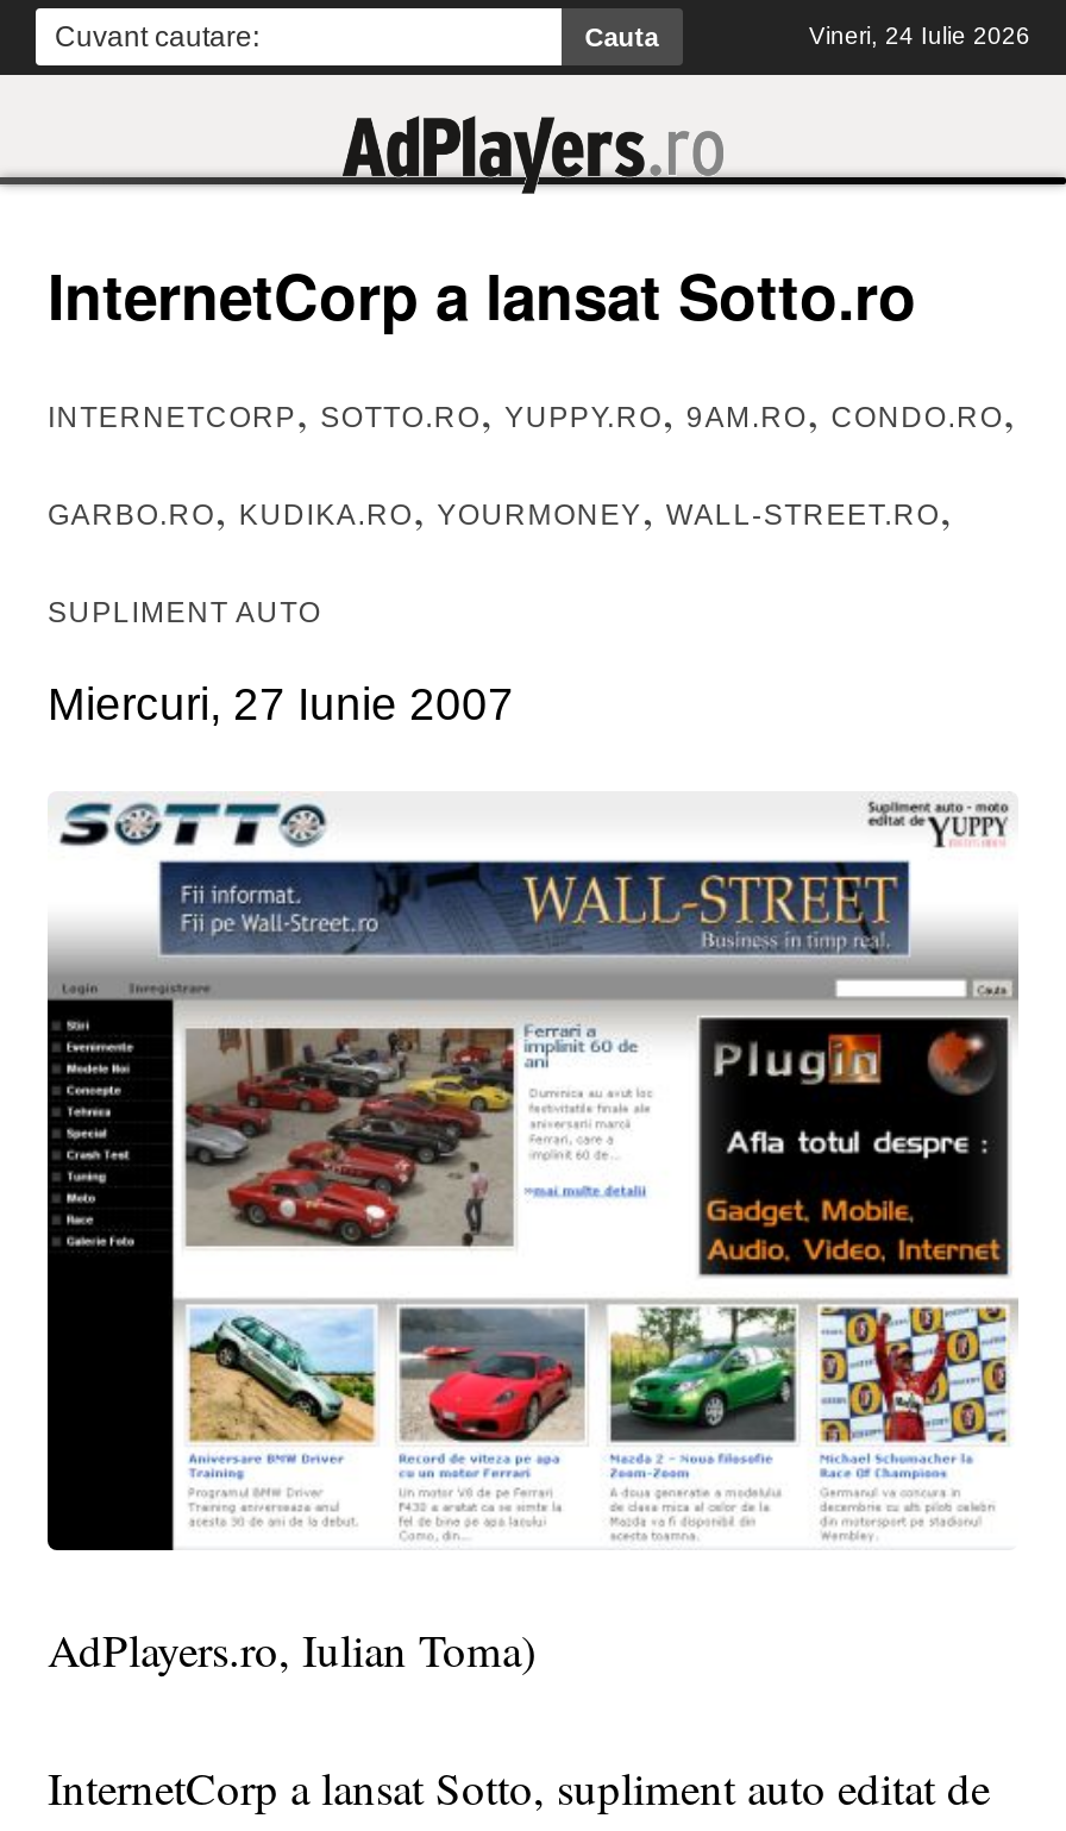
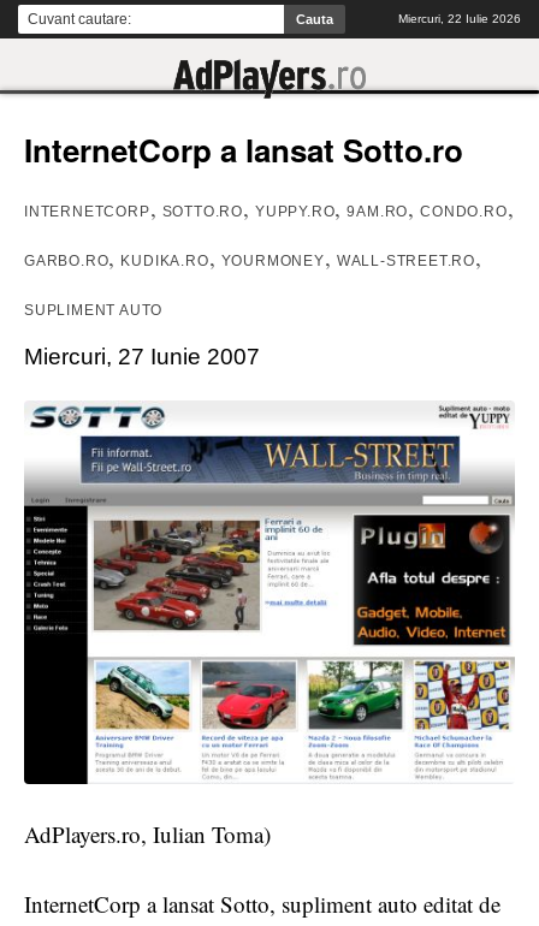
- Vineri, 24 Iulie 2026
+ Miercuri, 22 Iulie 2026
